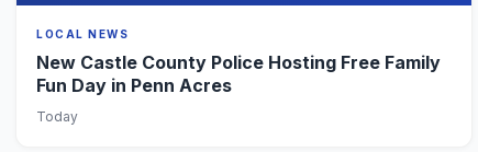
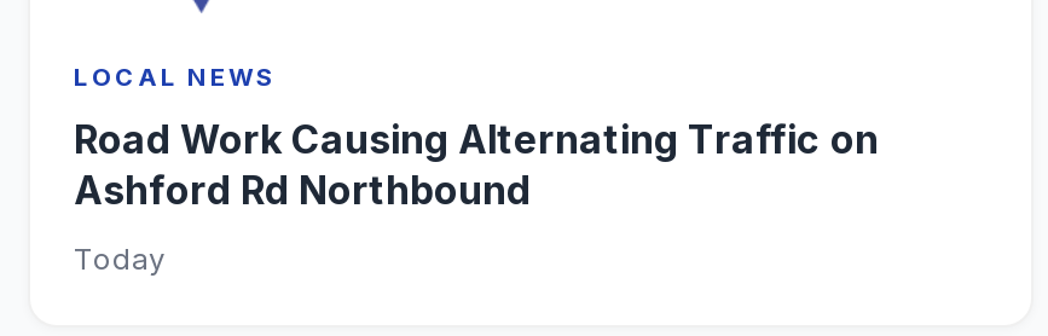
- New Castle County Police Hosting Free Family
- Fun Day in Penn Acres
+ Road Work Causing Alternating Traffic on
+ Ashford Rd Northbound
